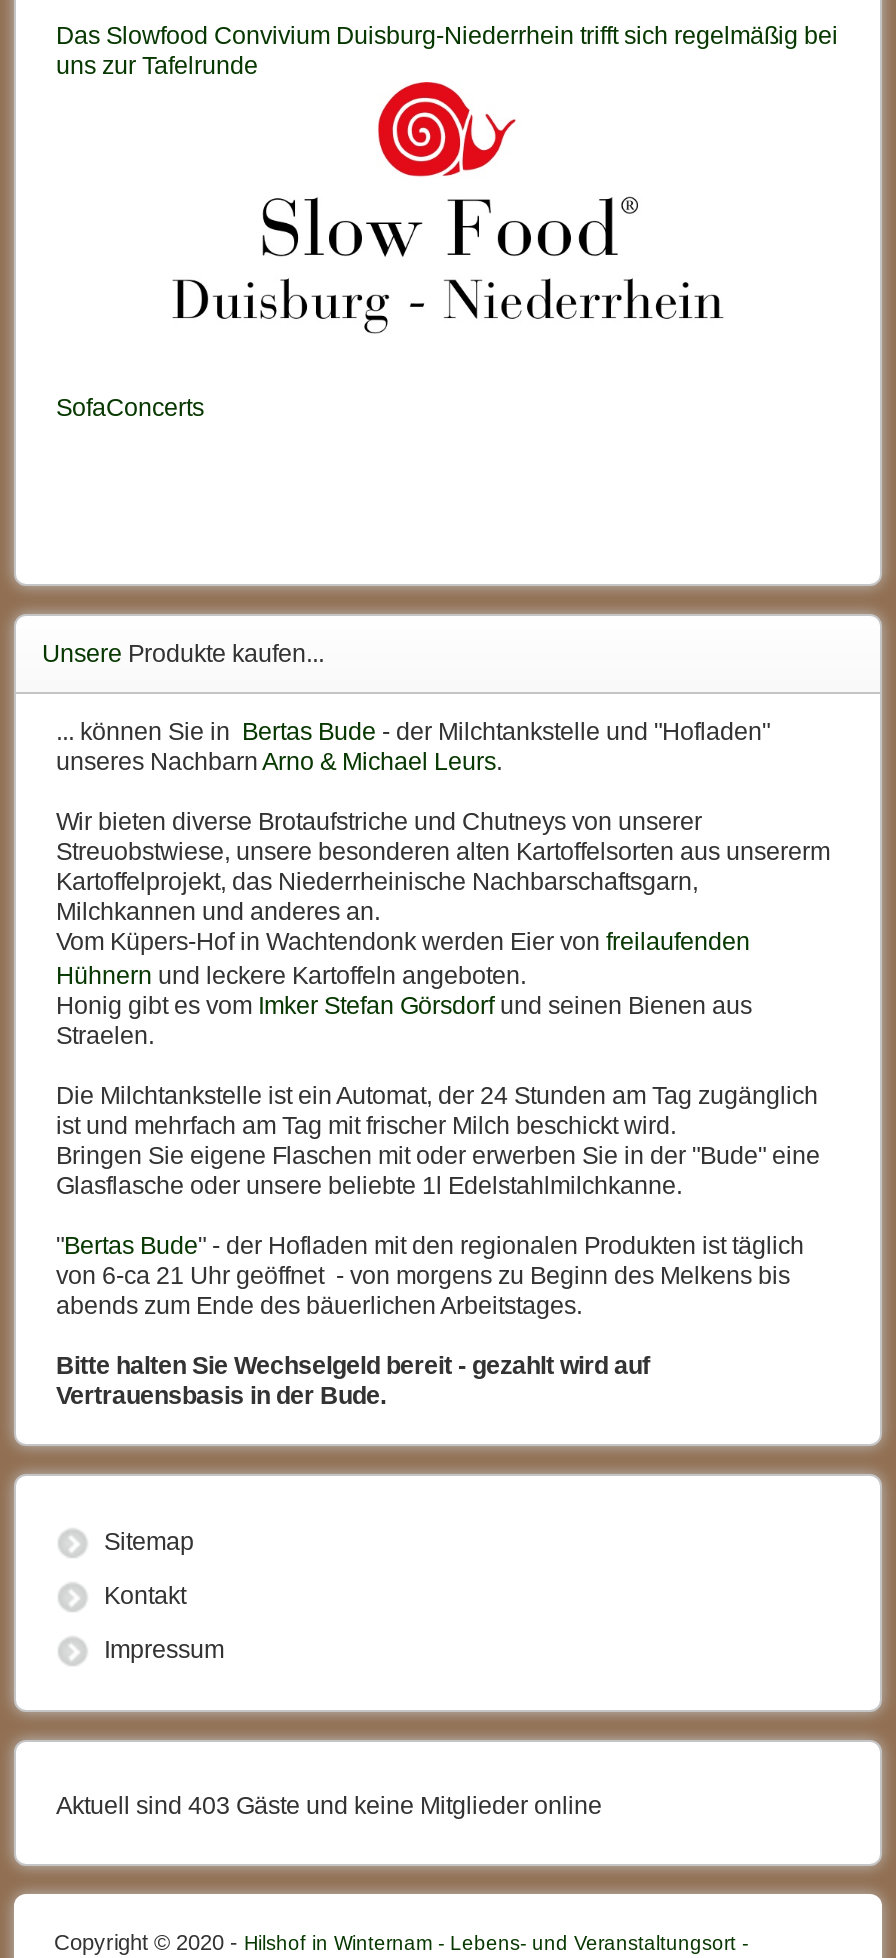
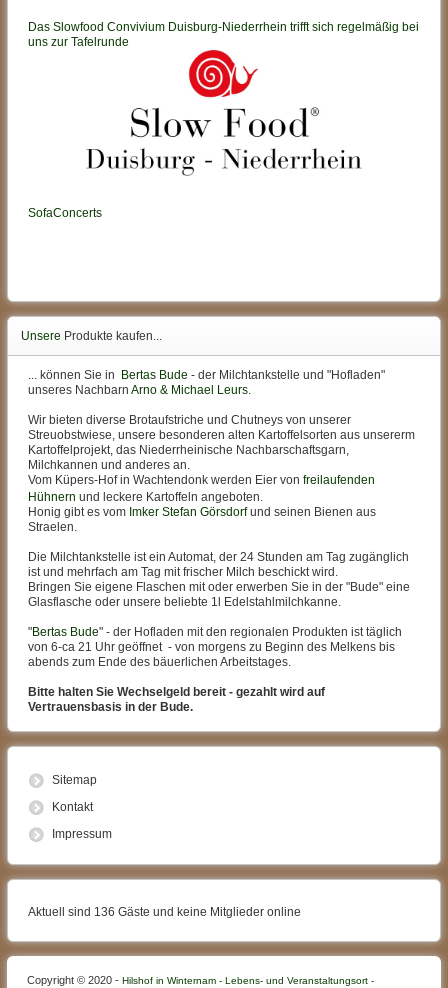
- Aktuell sind 403 Gäste und keine Mitglieder online
+ Aktuell sind 136 Gäste und keine Mitglieder online
